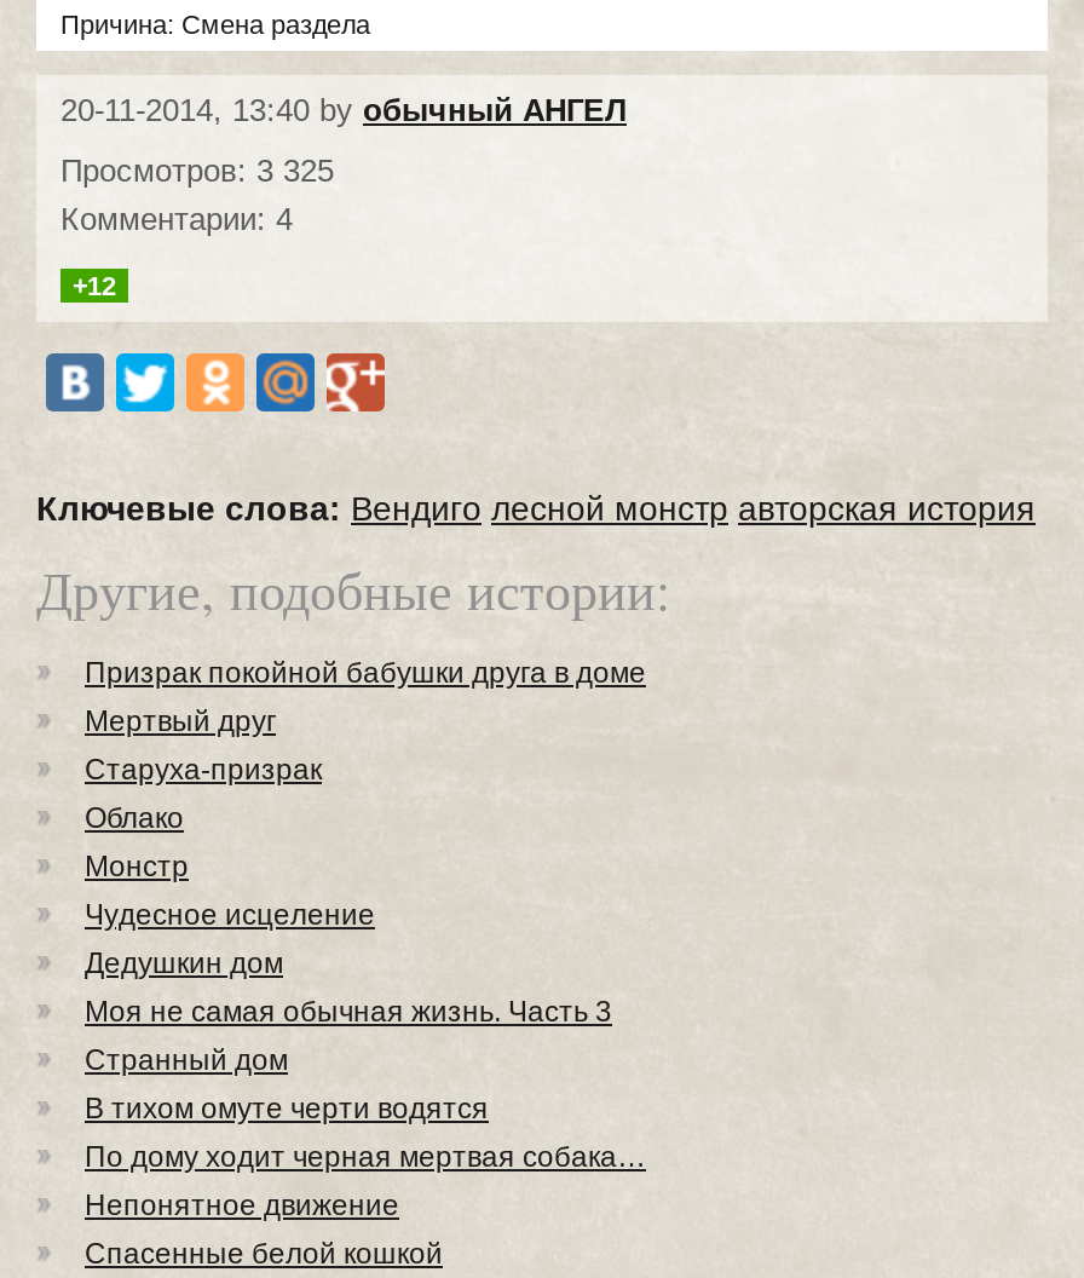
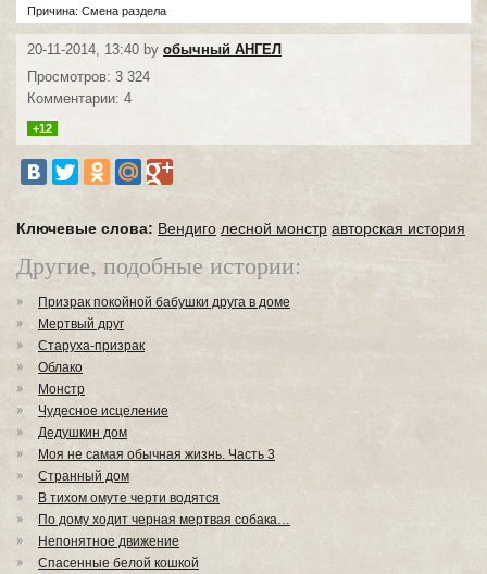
- Просмотров: 3 325
+ Просмотров: 3 324
